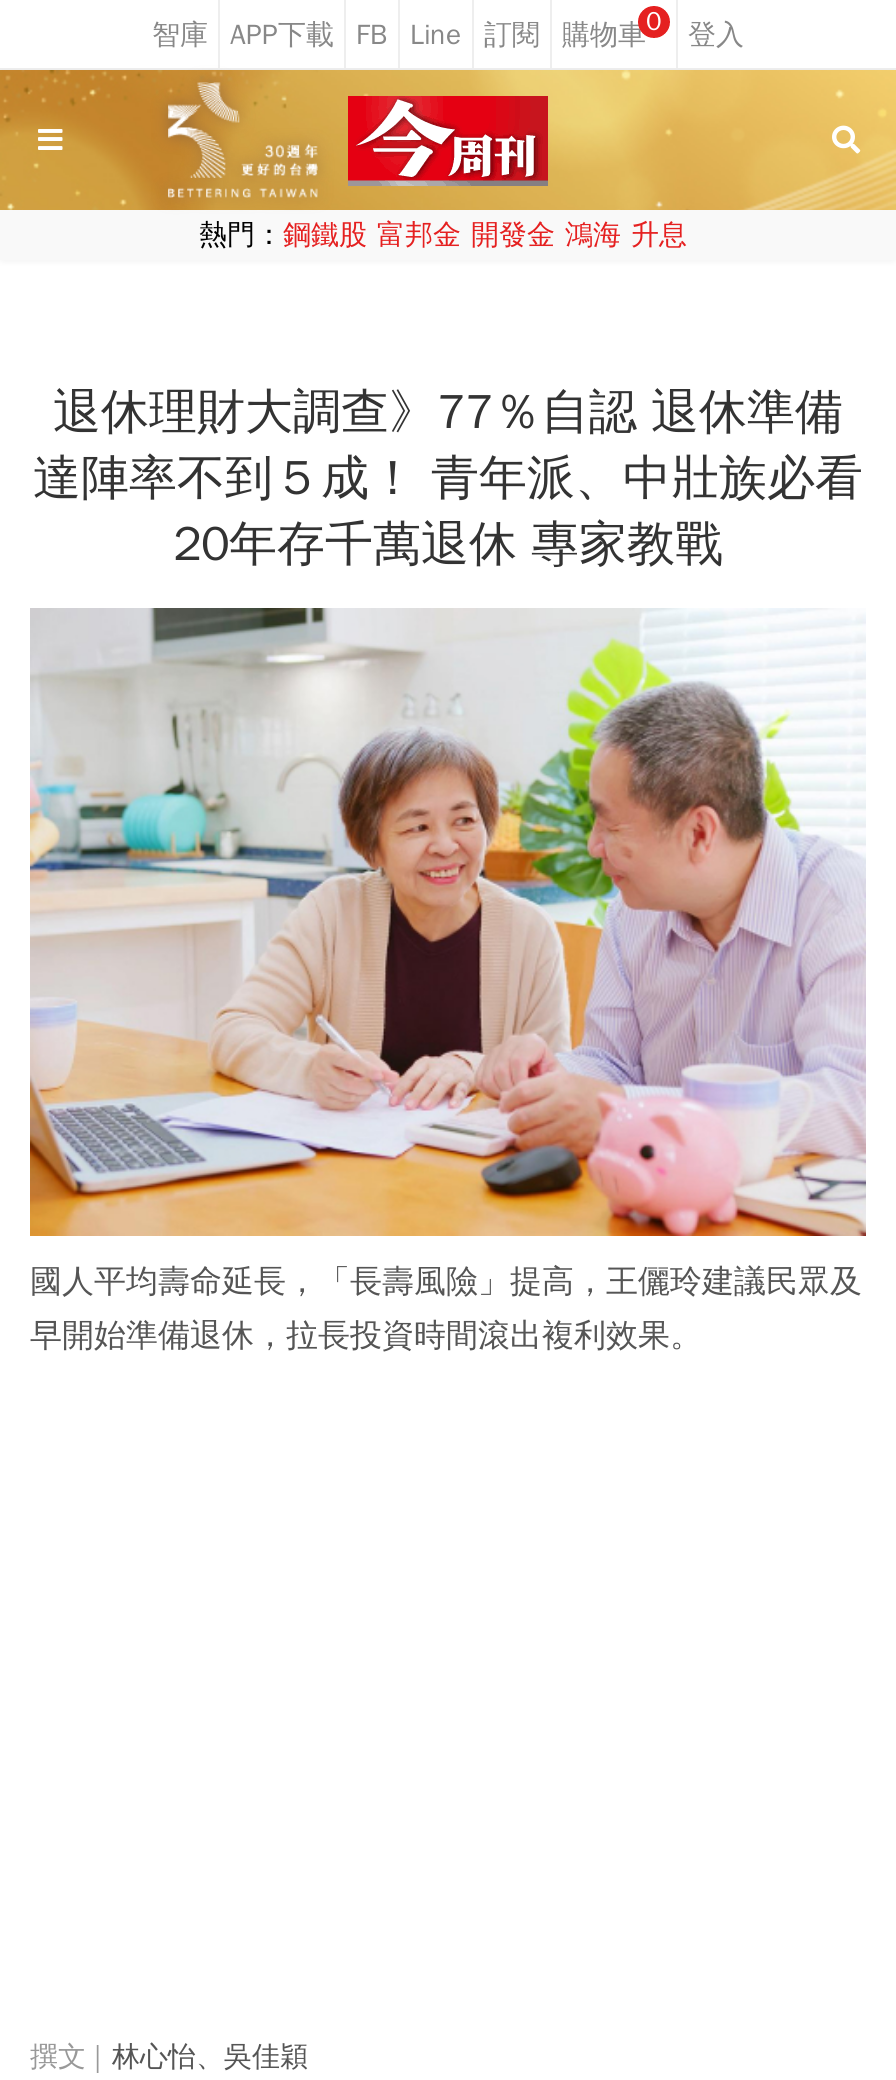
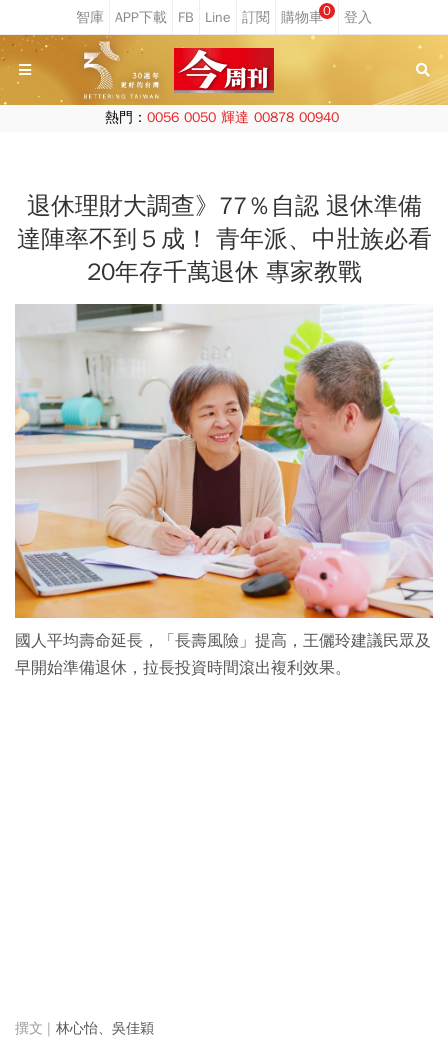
- 熱門：鋼鐵股 富邦金 開發金 鴻海 升息
+ 熱門：0056 0050 輝達 00878 00940
